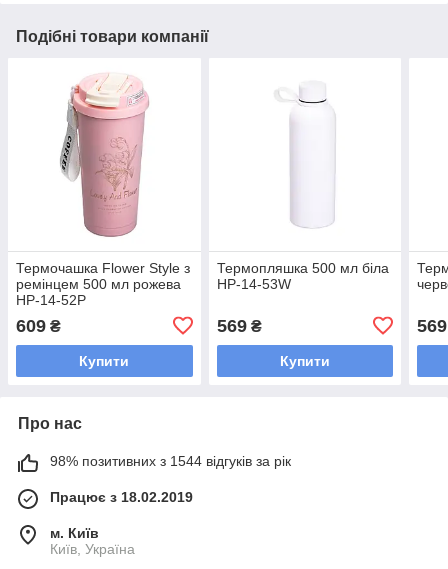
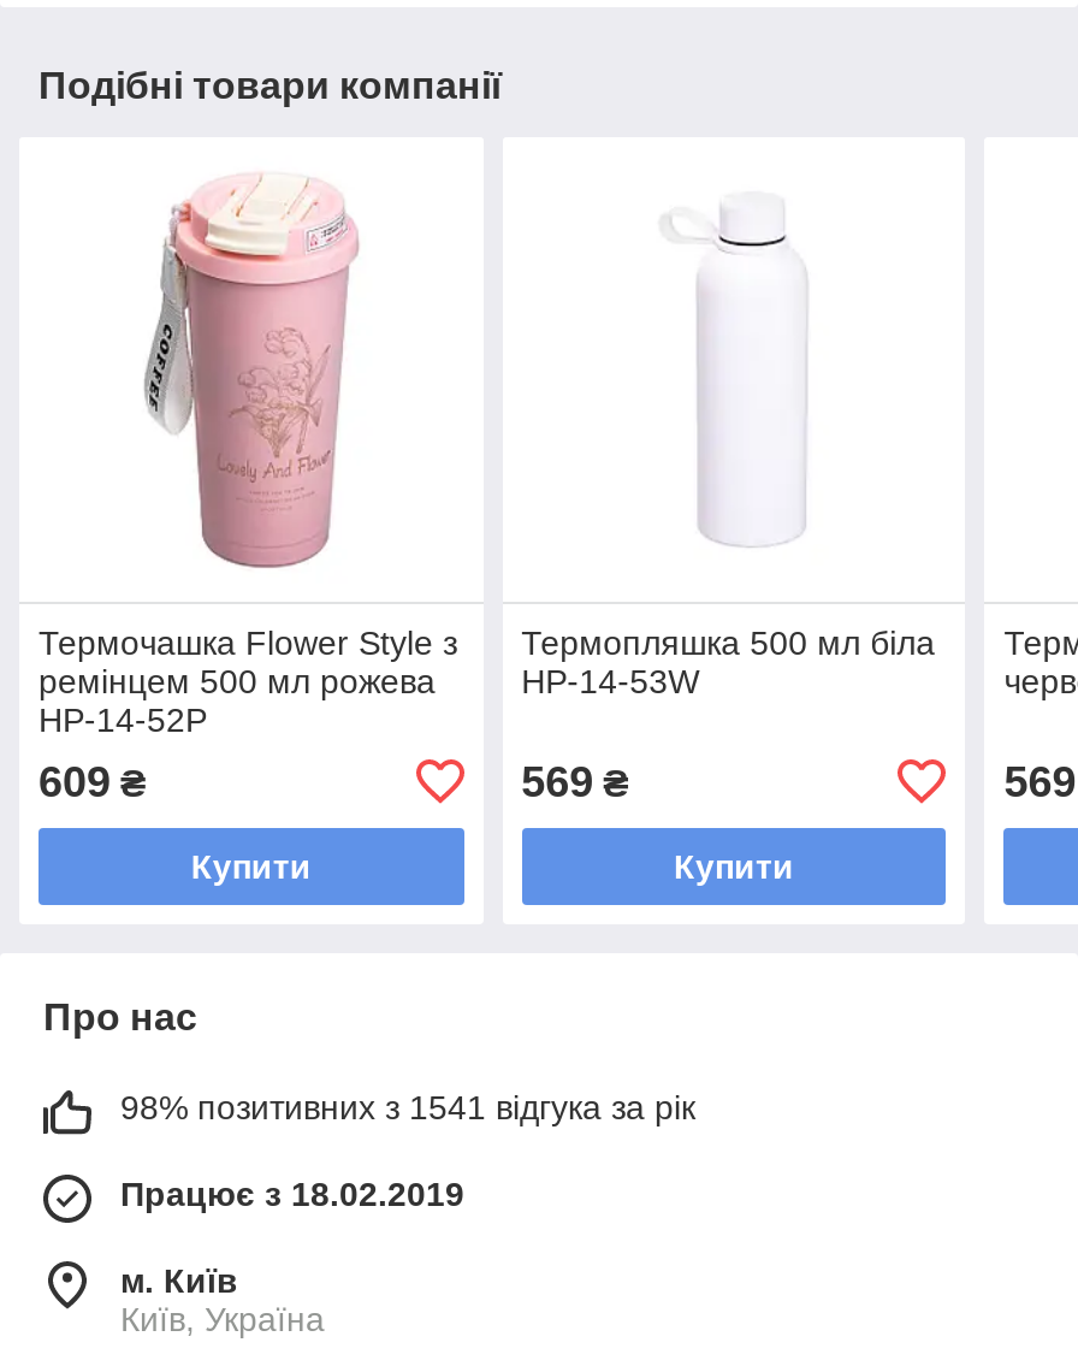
- 98% позитивних з 1544 відгуків за рік
+ 98% позитивних з 1541 відгука за рік
